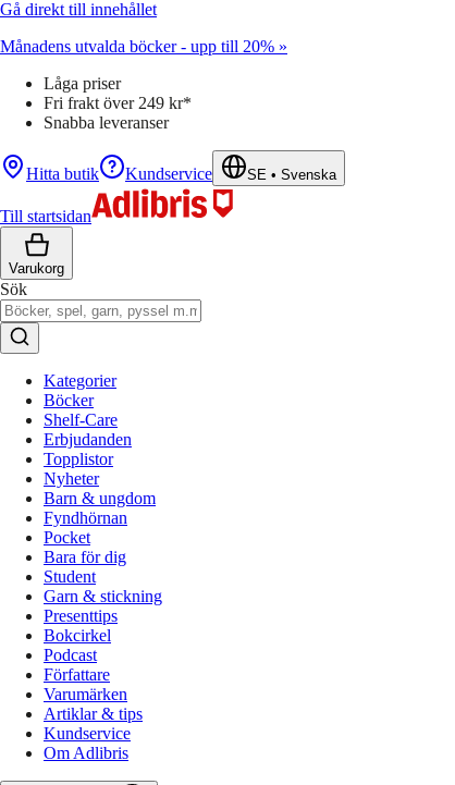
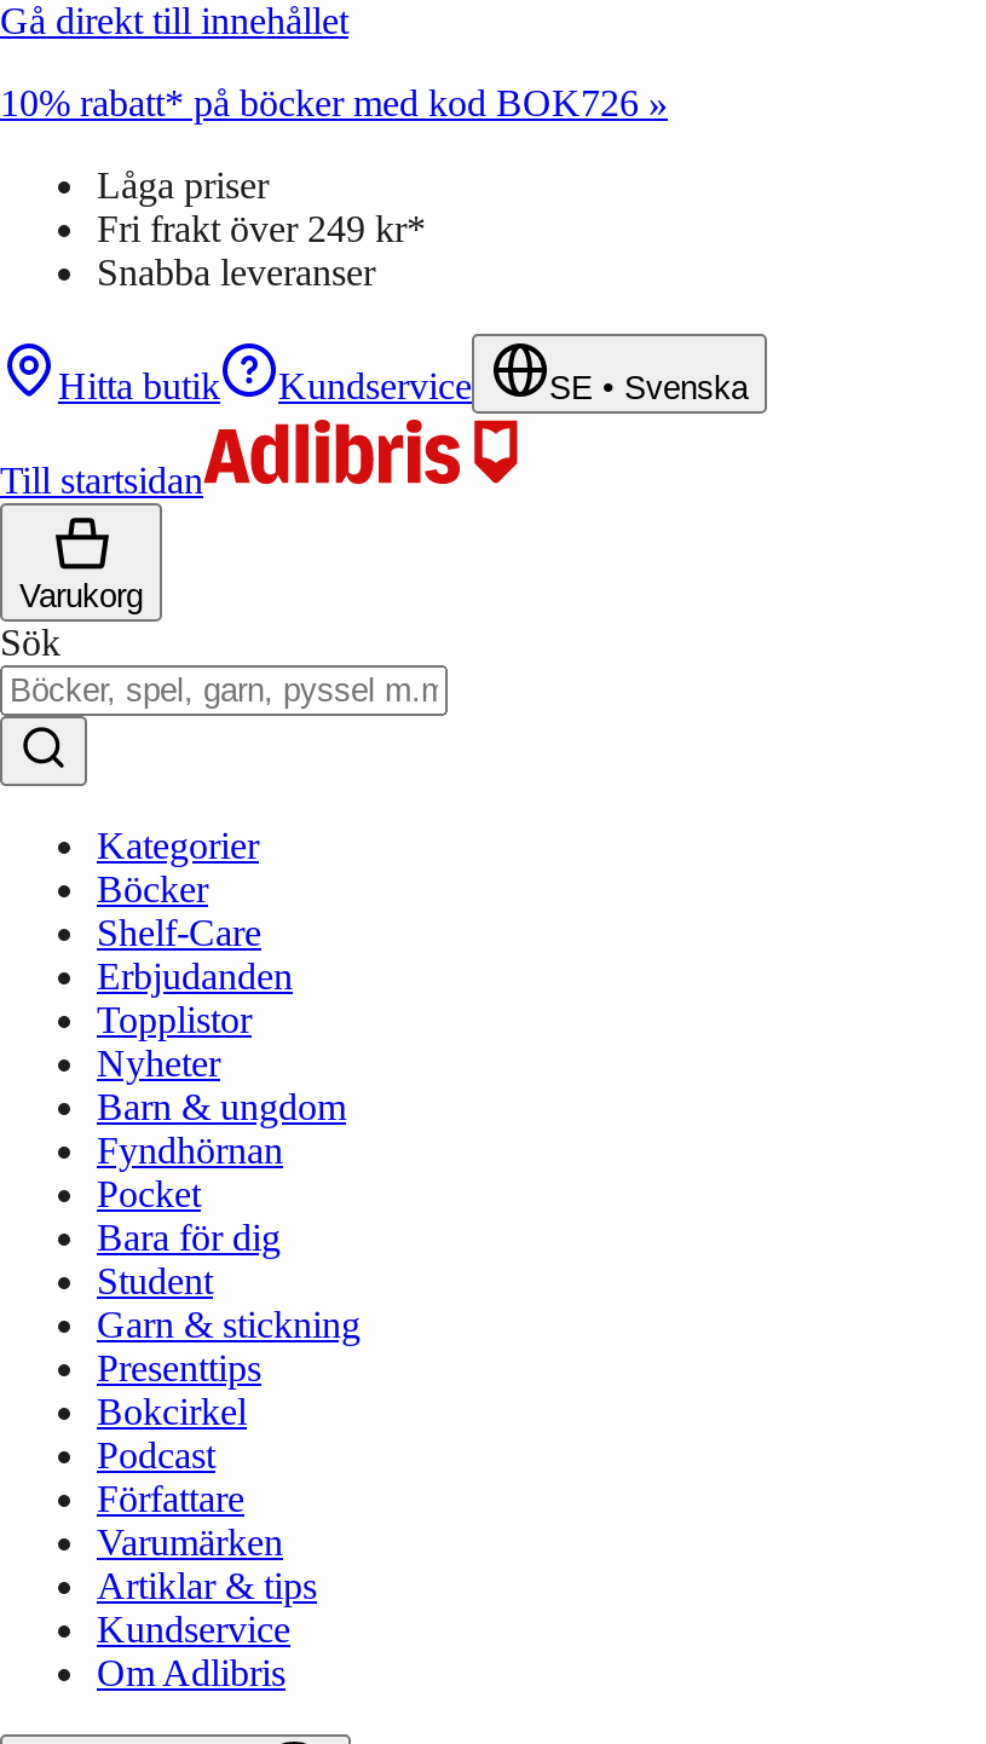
- Månadens utvalda böcker - upp till 20% »
+ 10% rabatt* på böcker med kod BOK726 »
